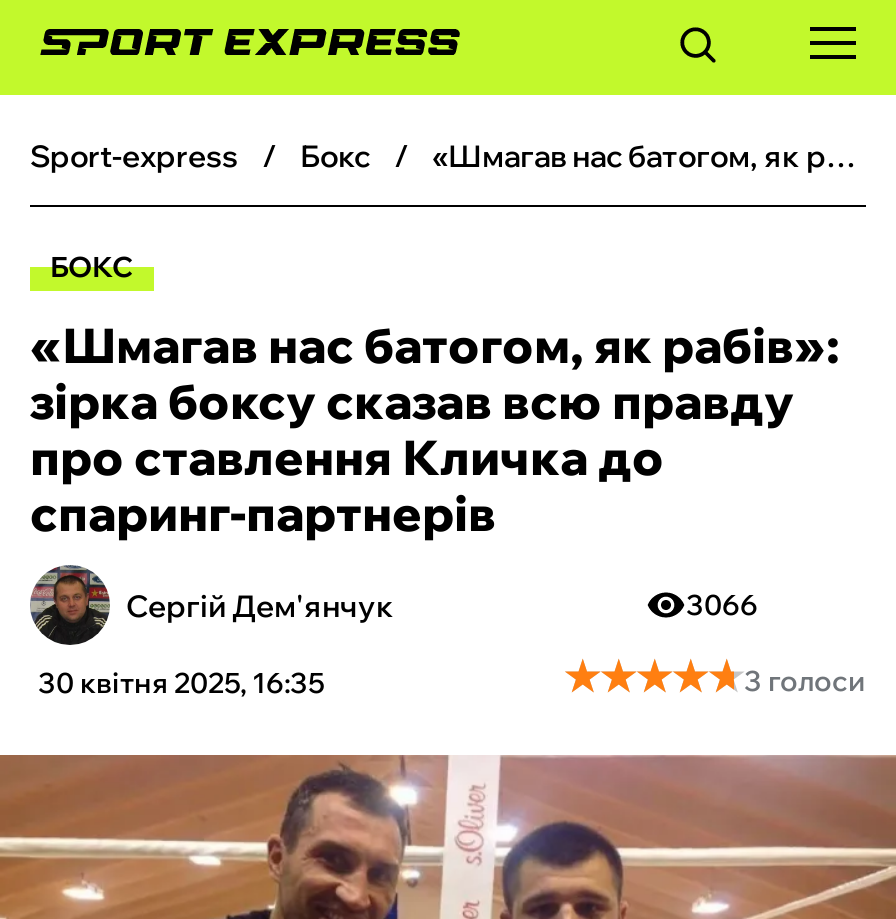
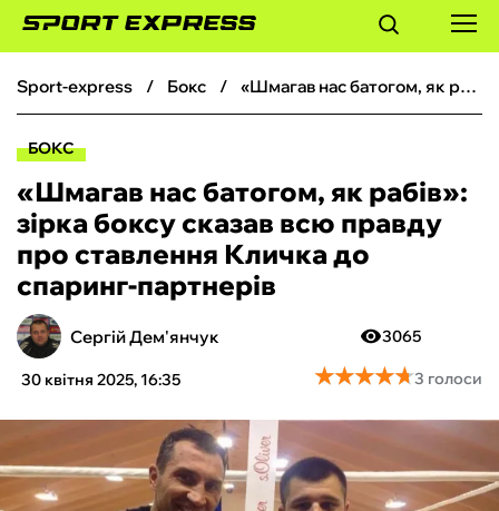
- 3066
+ 3065
